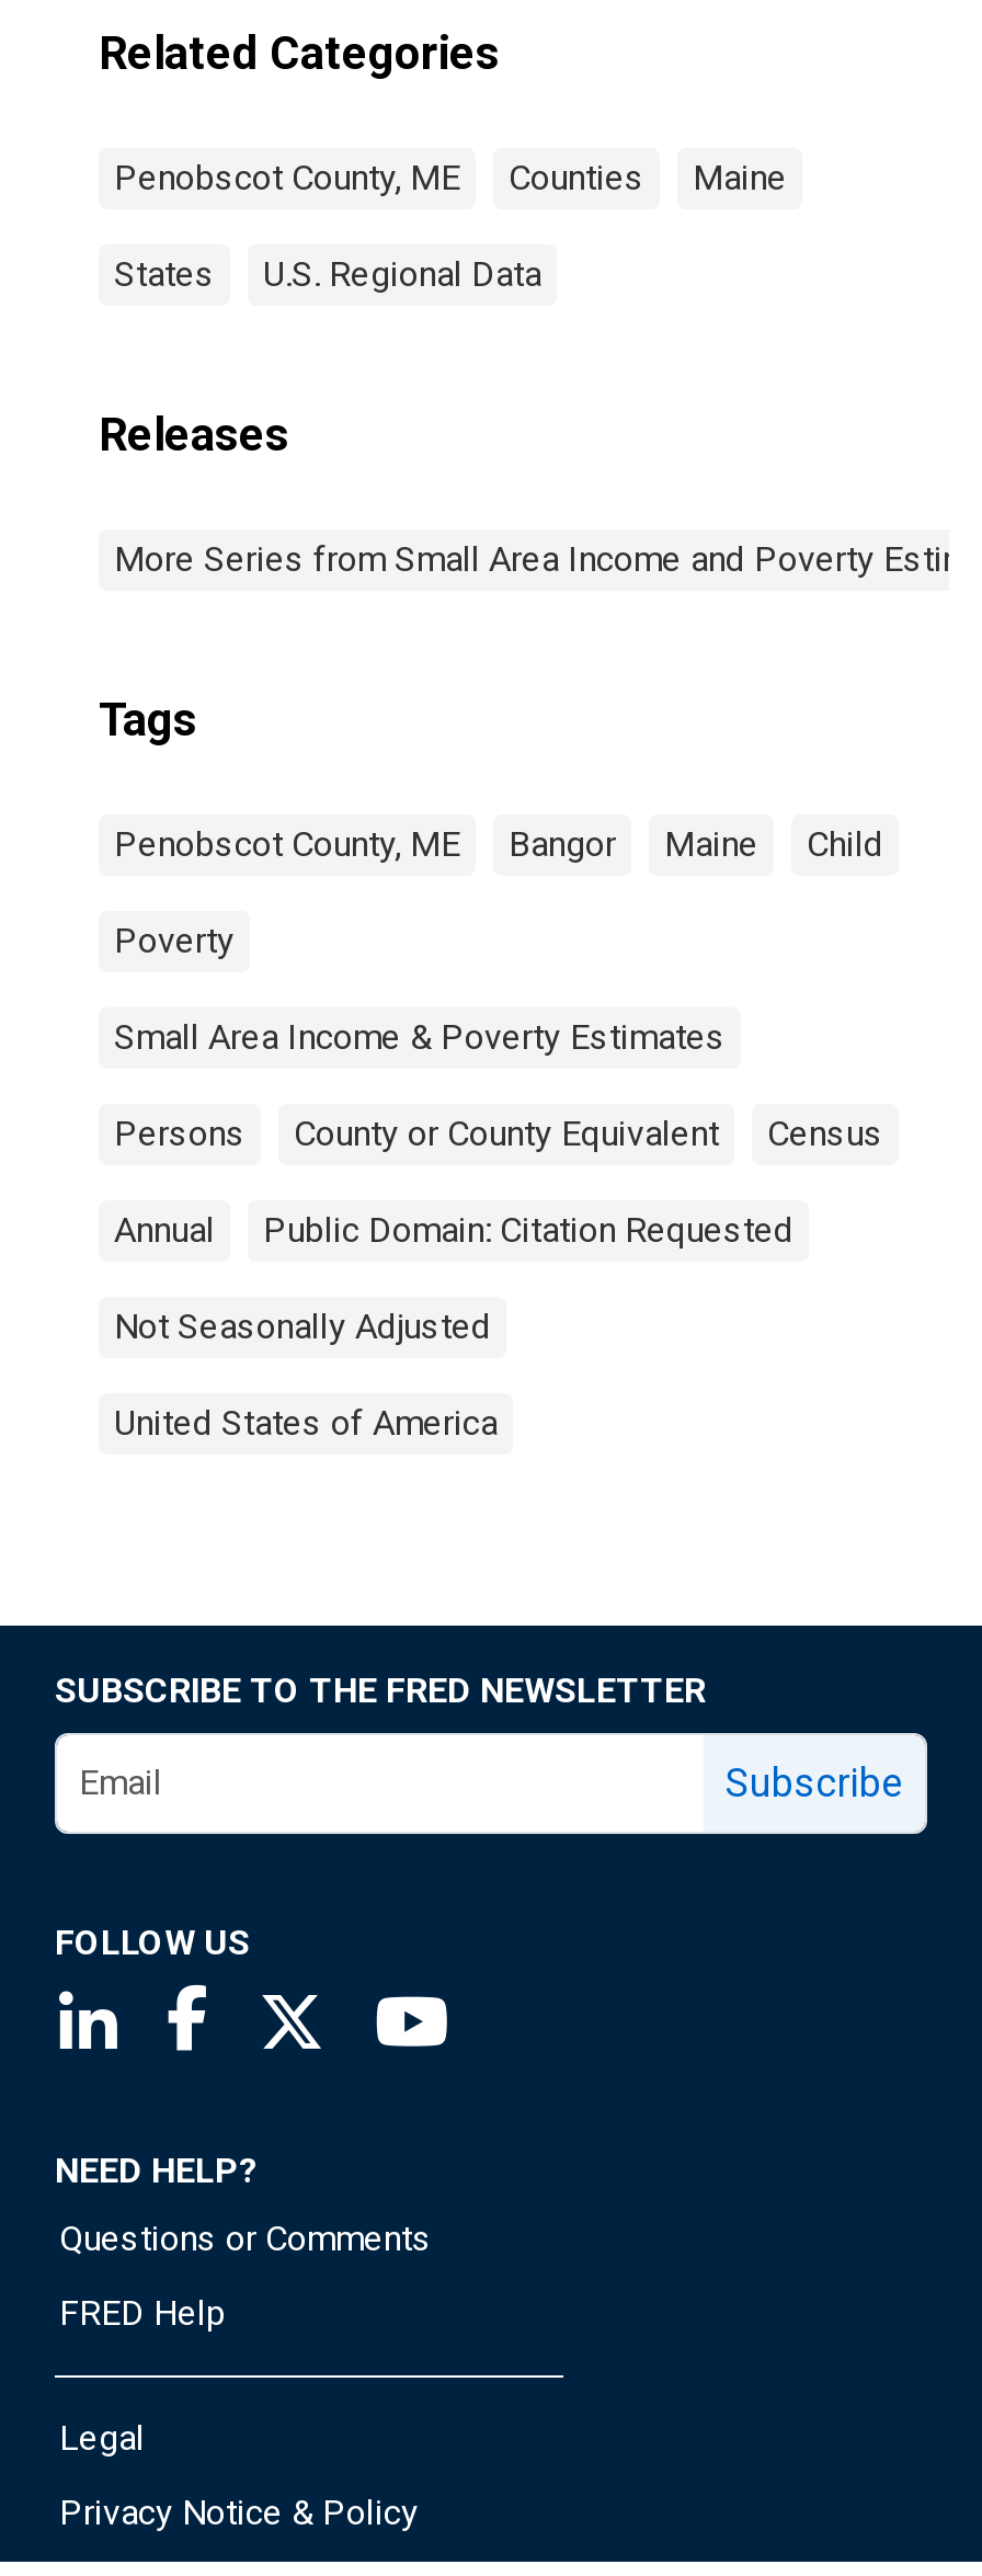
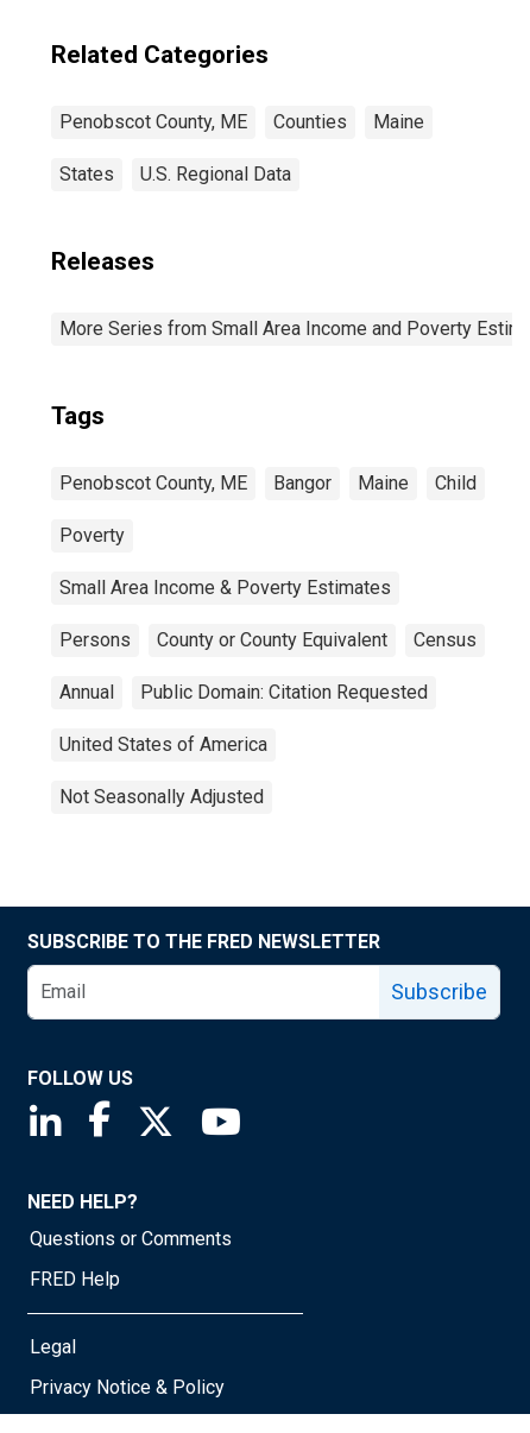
moved down: Not Seasonally Adjusted

moved up: United States of America
